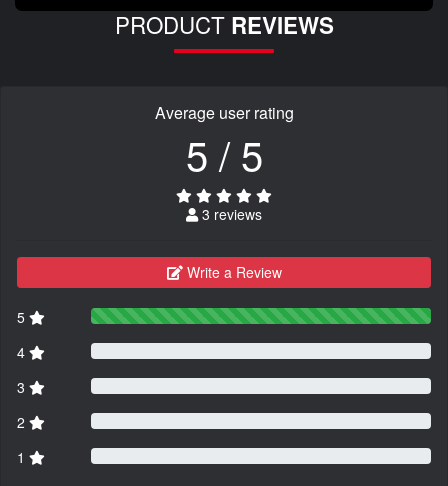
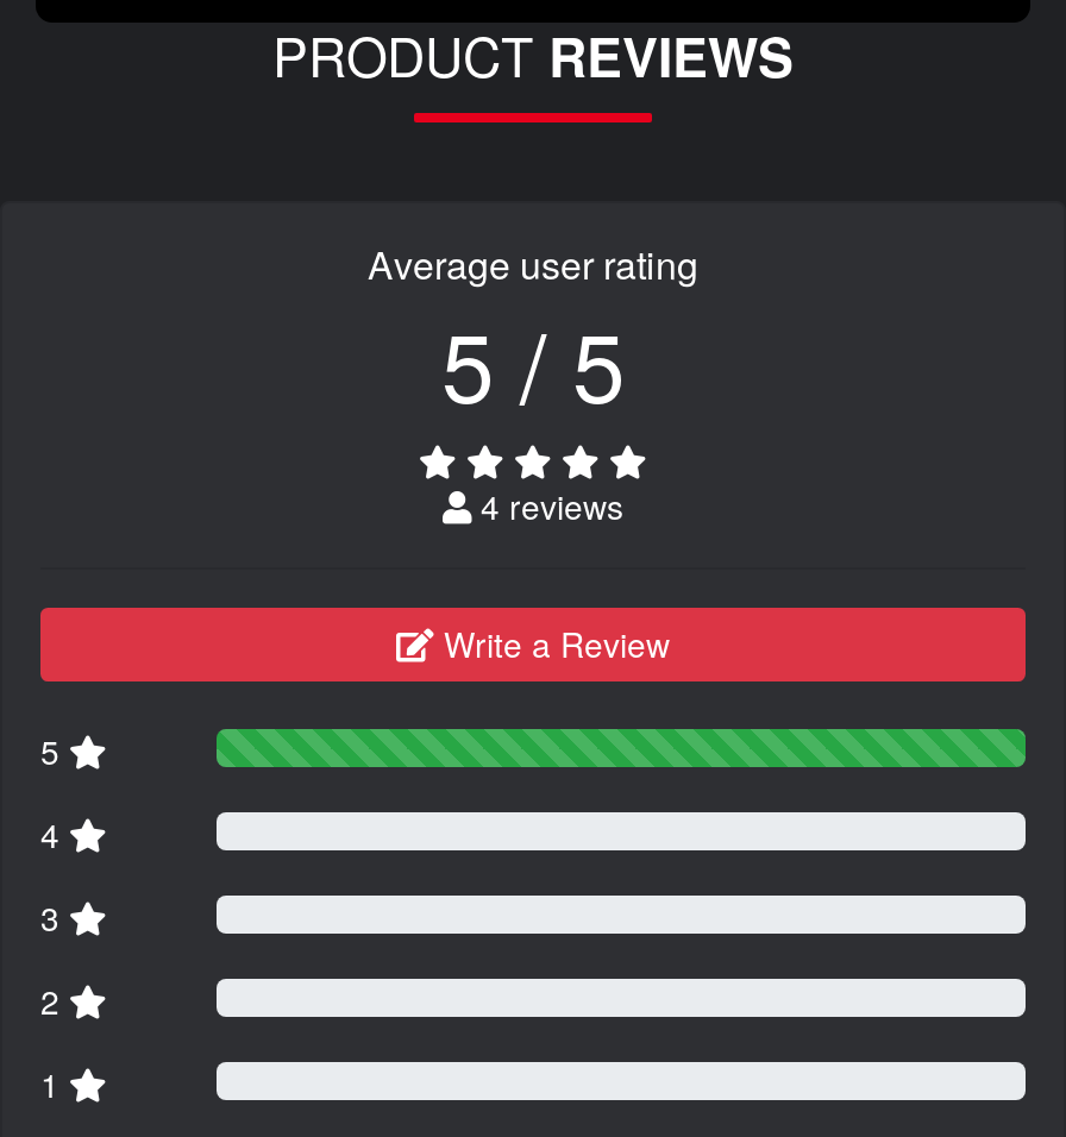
- 3 reviews
+ 4 reviews
